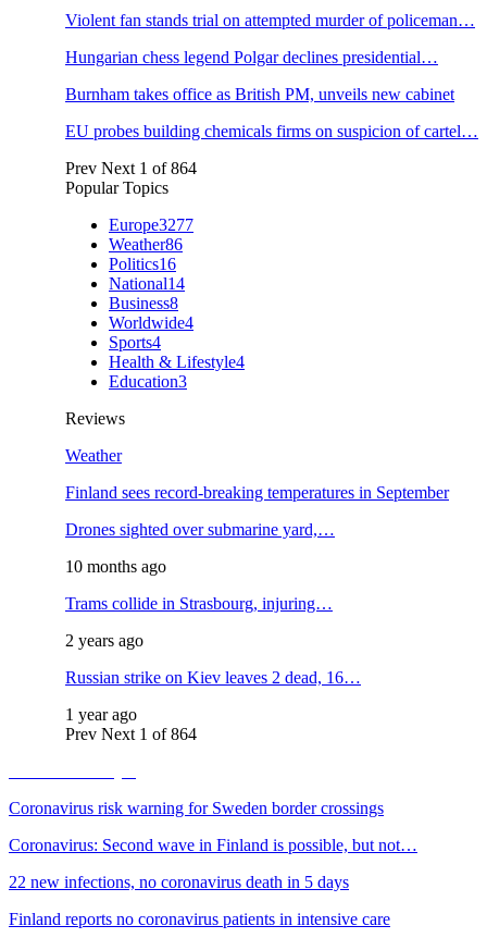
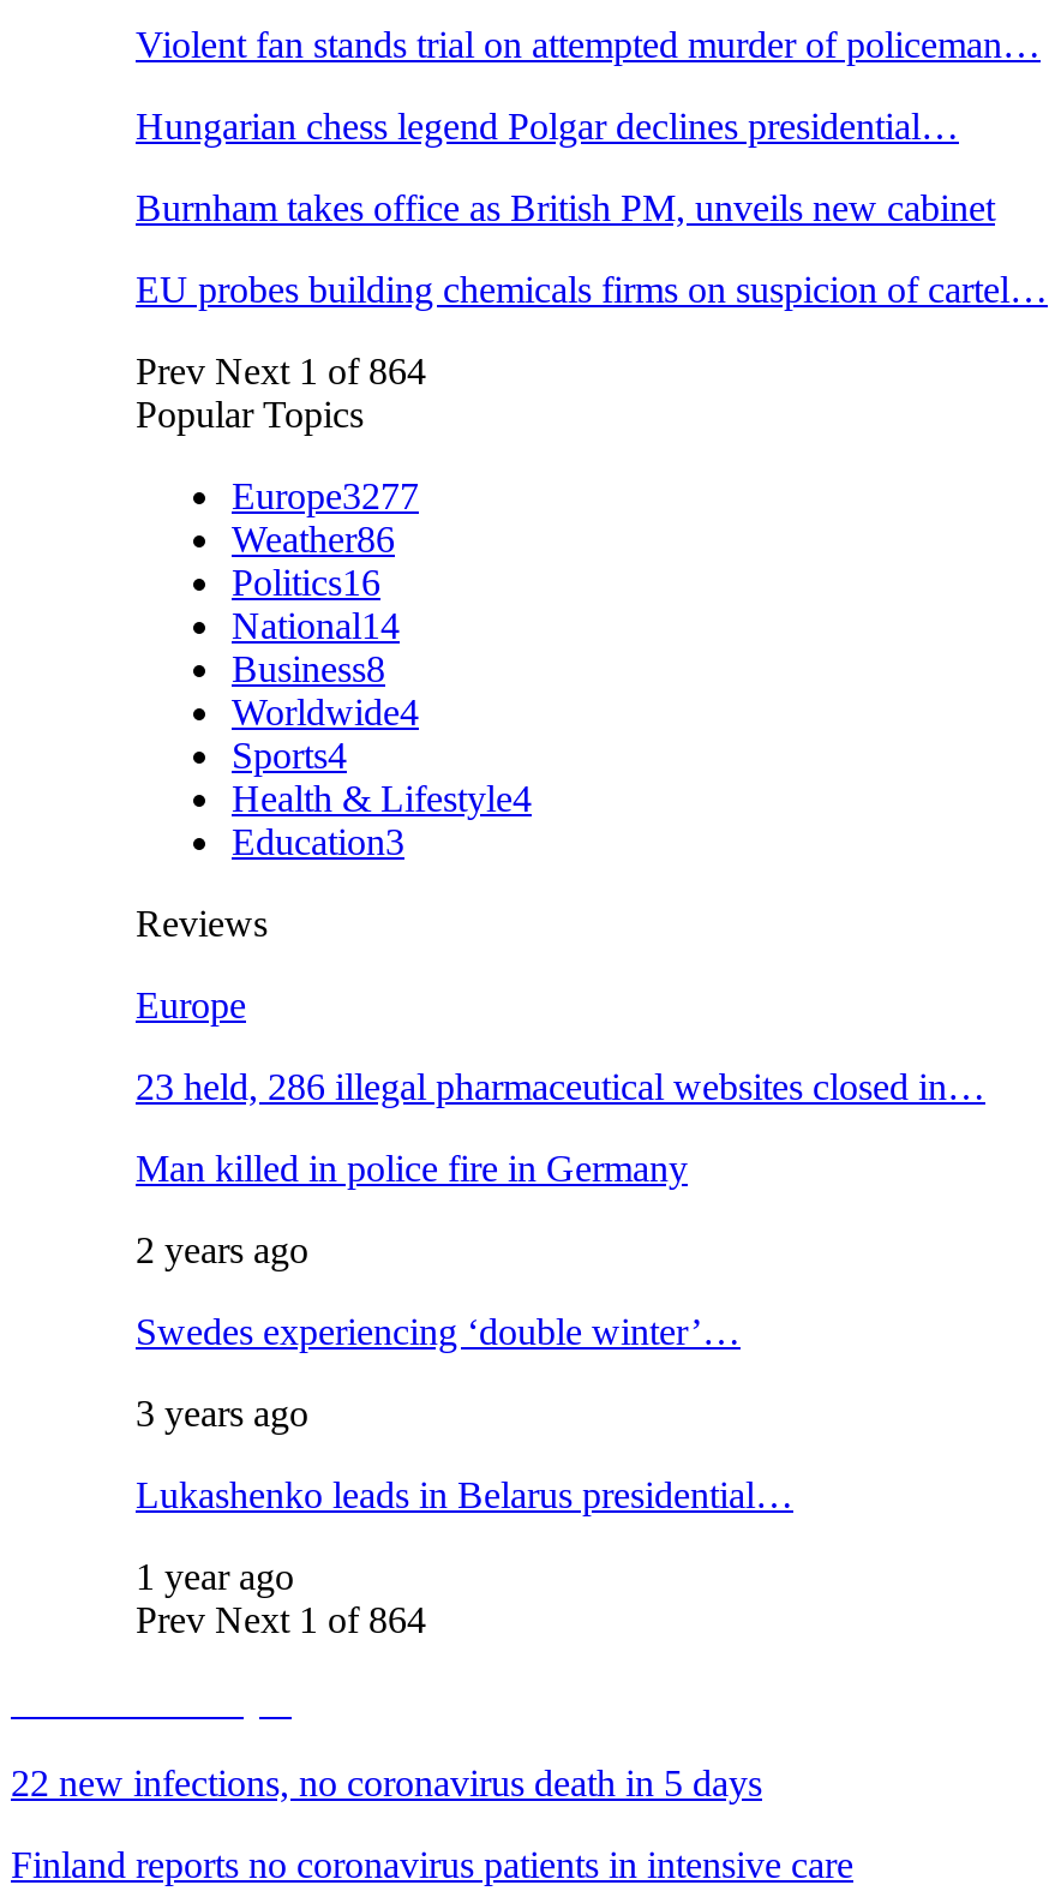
- Weather
- Finland sees record-breaking temperatures in September
- Drones sighted over submarine yard,…
- 10 months ago
- Trams collide in Strasbourg, injuring…
+ Europe
+ 23 held, 286 illegal pharmaceutical websites closed in…
+ Man killed in police fire in Germany

- Russian strike on Kiev leaves 2 dead, 16…
+ Swedes experiencing ‘double winter’…
+ 3 years ago
+ Lukashenko leads in Belarus presidential…

- Coronavirus risk warning for Sweden border crossings
- Coronavirus: Second wave in Finland is possible, but not…
